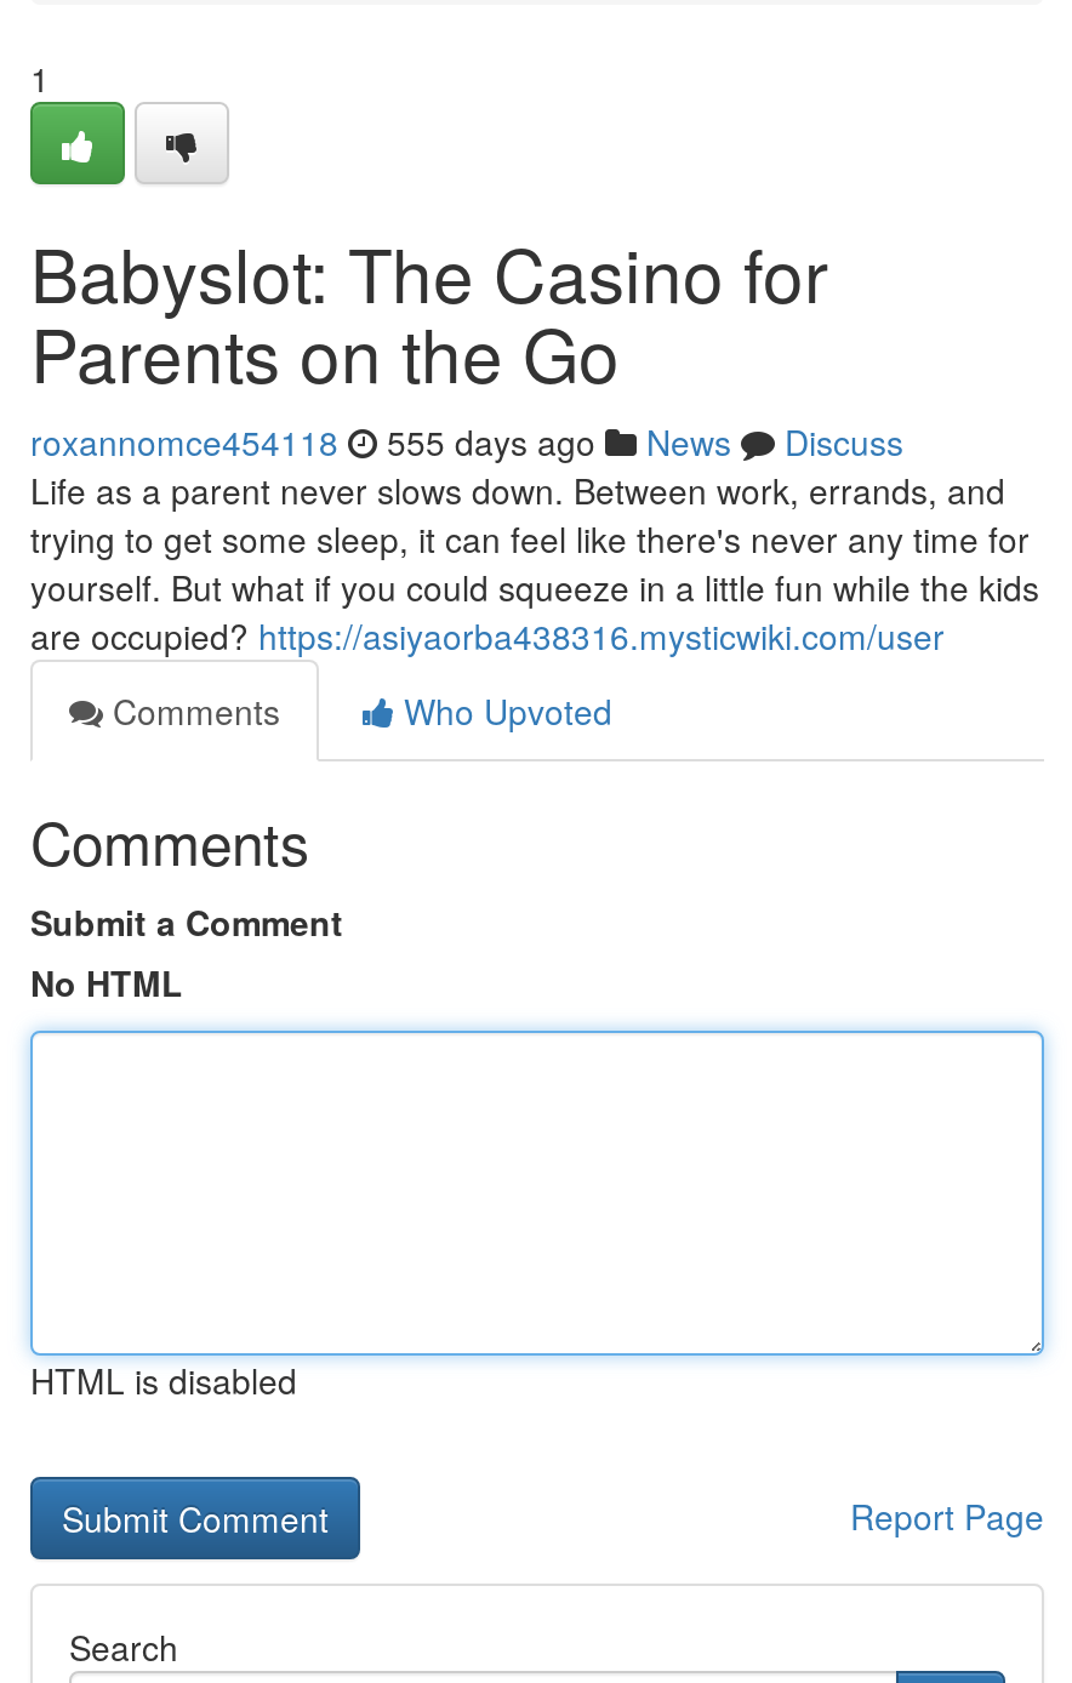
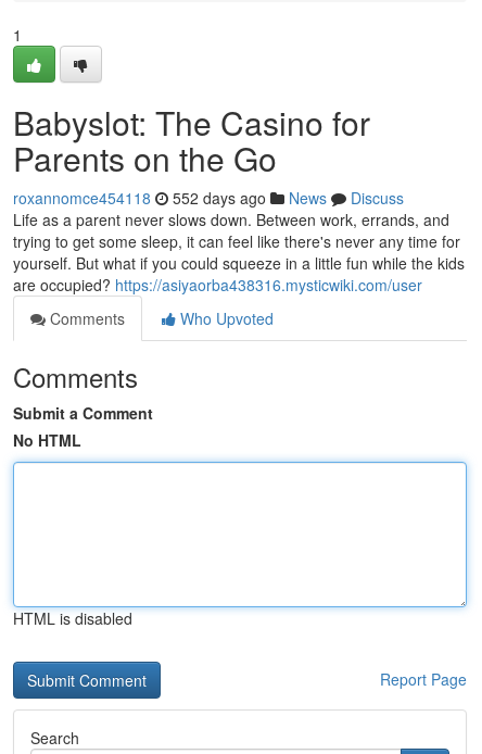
- roxannomce454118 555 days ago News Discuss
+ roxannomce454118 552 days ago News Discuss
